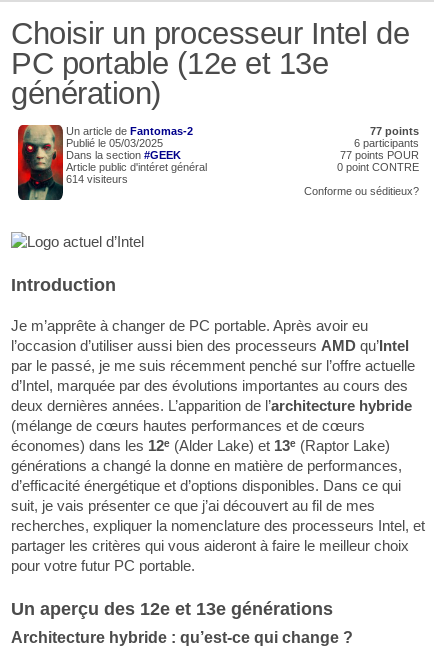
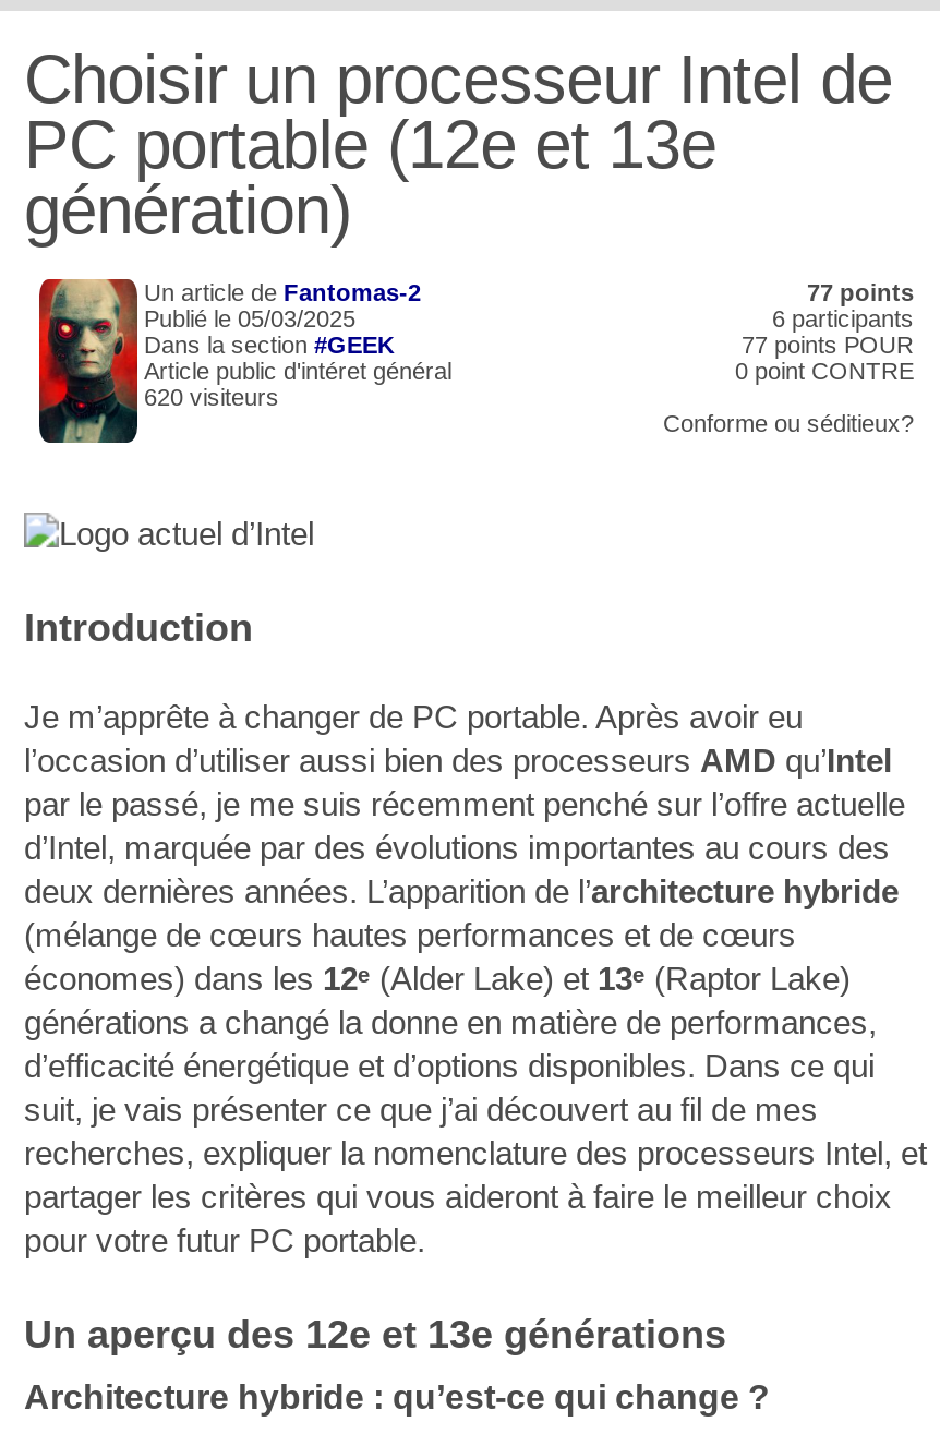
- 614 visiteurs
+ 620 visiteurs
